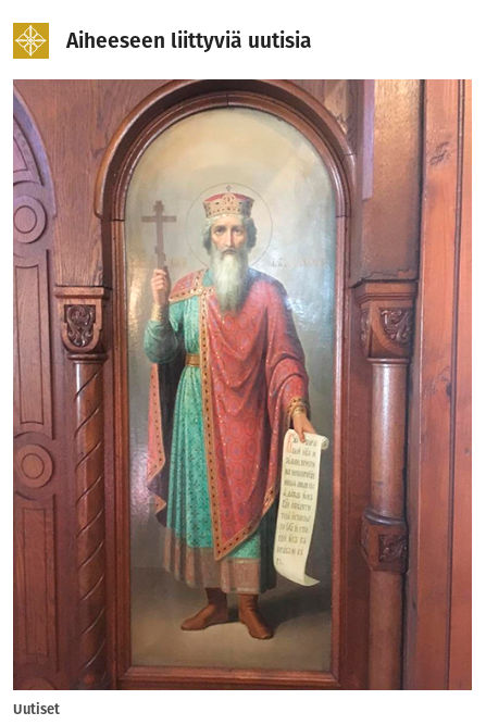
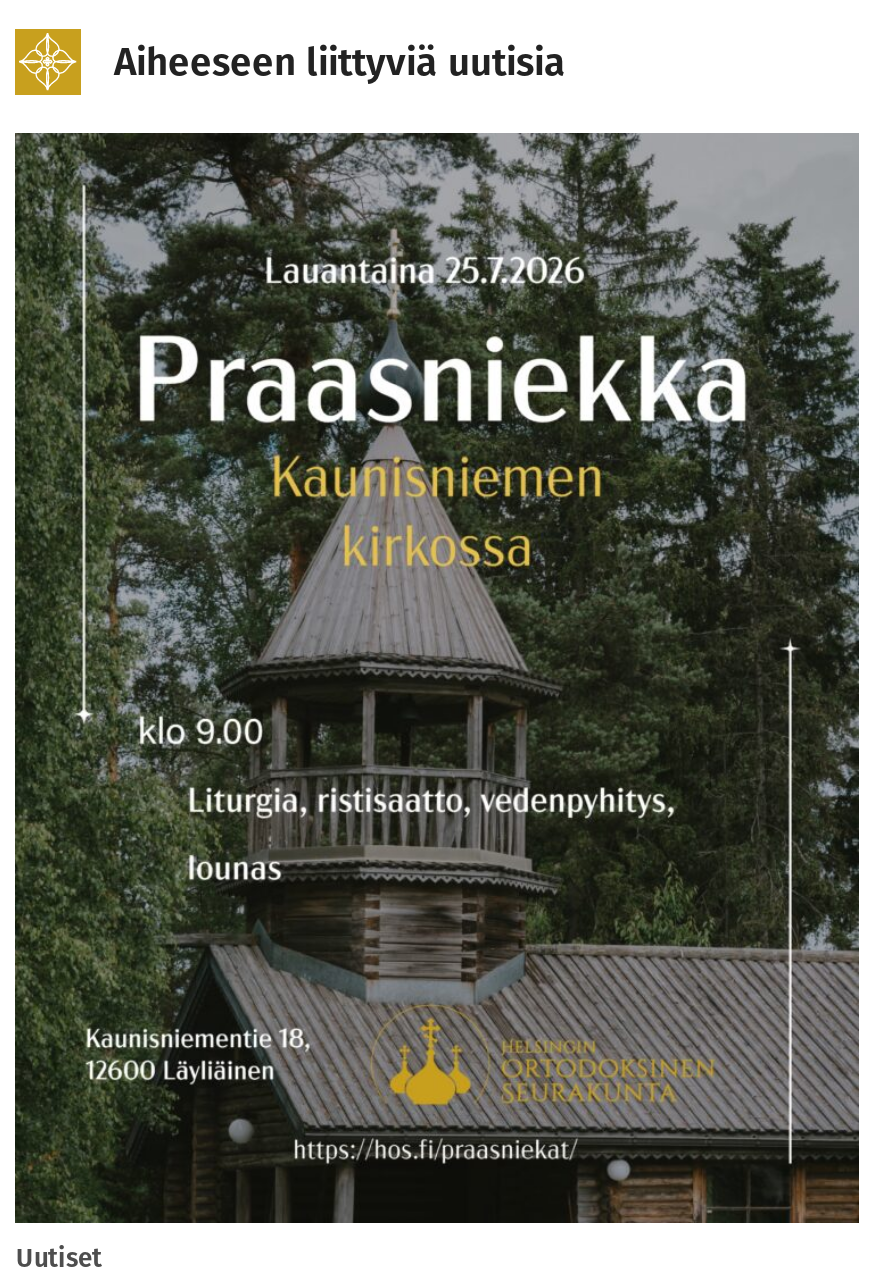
- [image]
+ [image]
